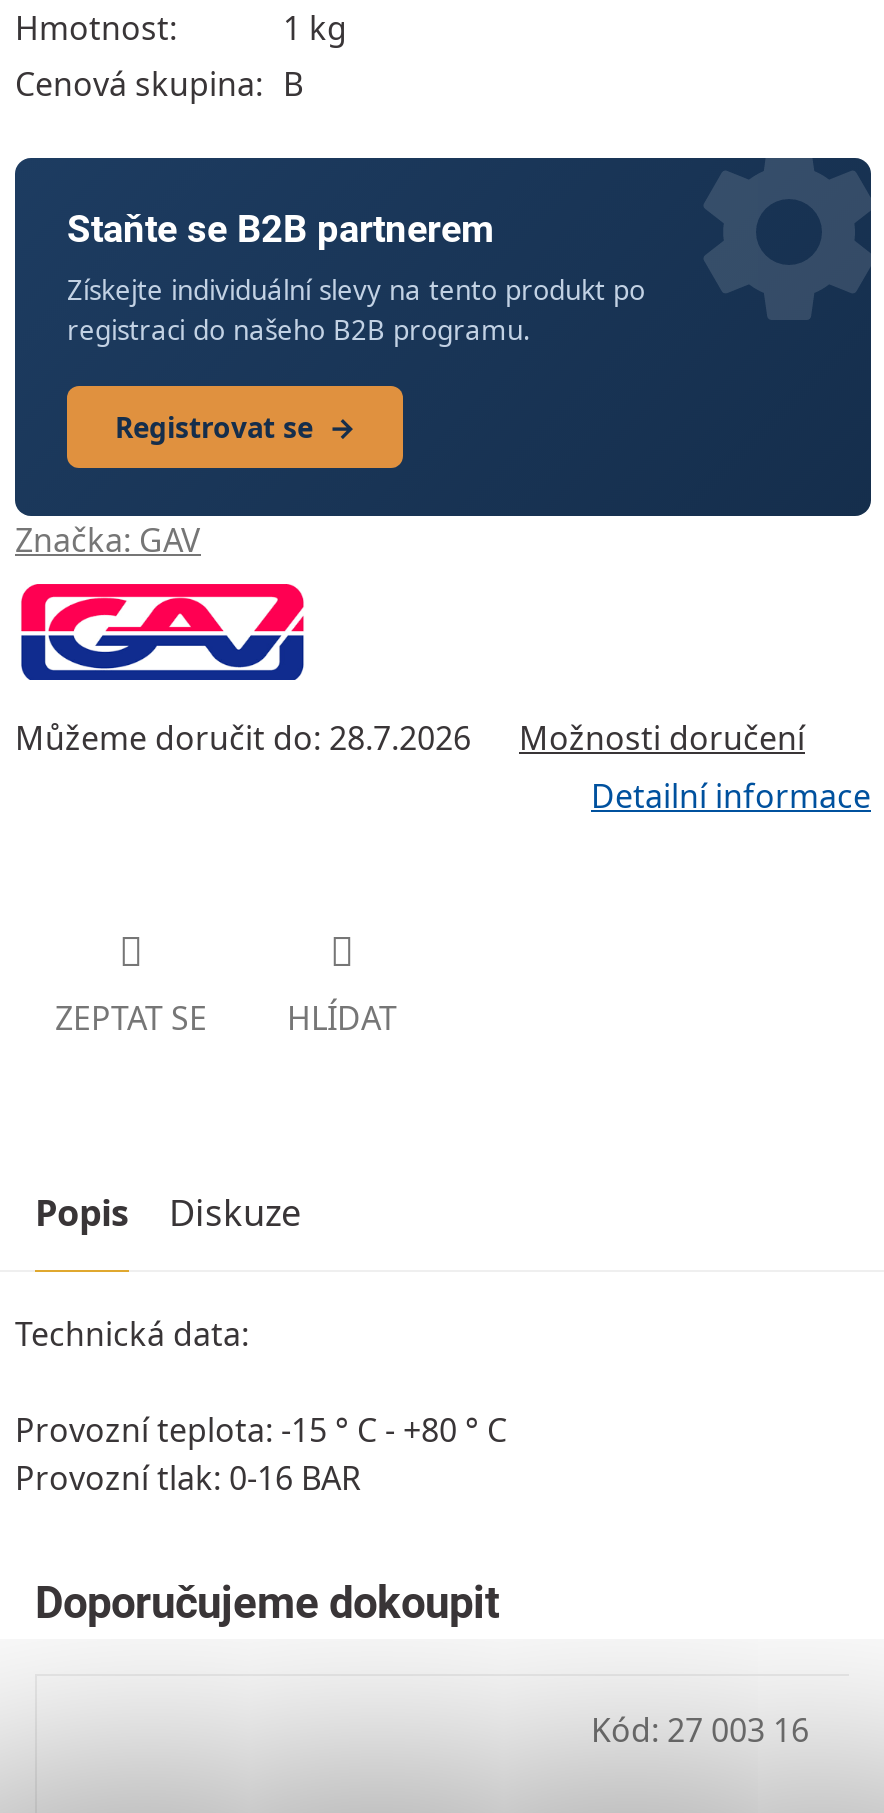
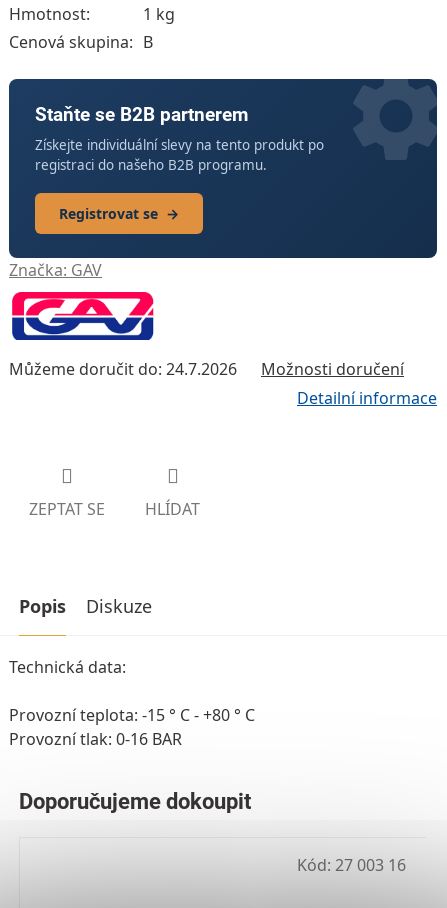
- Můžeme doručit do: 28.7.2026
+ Můžeme doručit do: 24.7.2026
